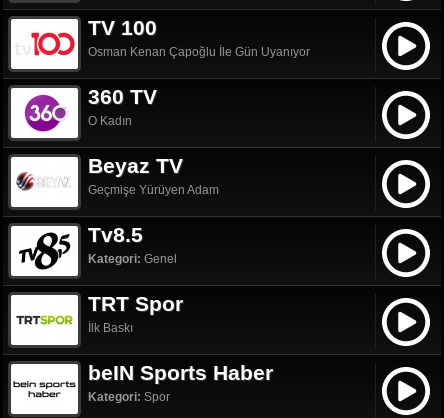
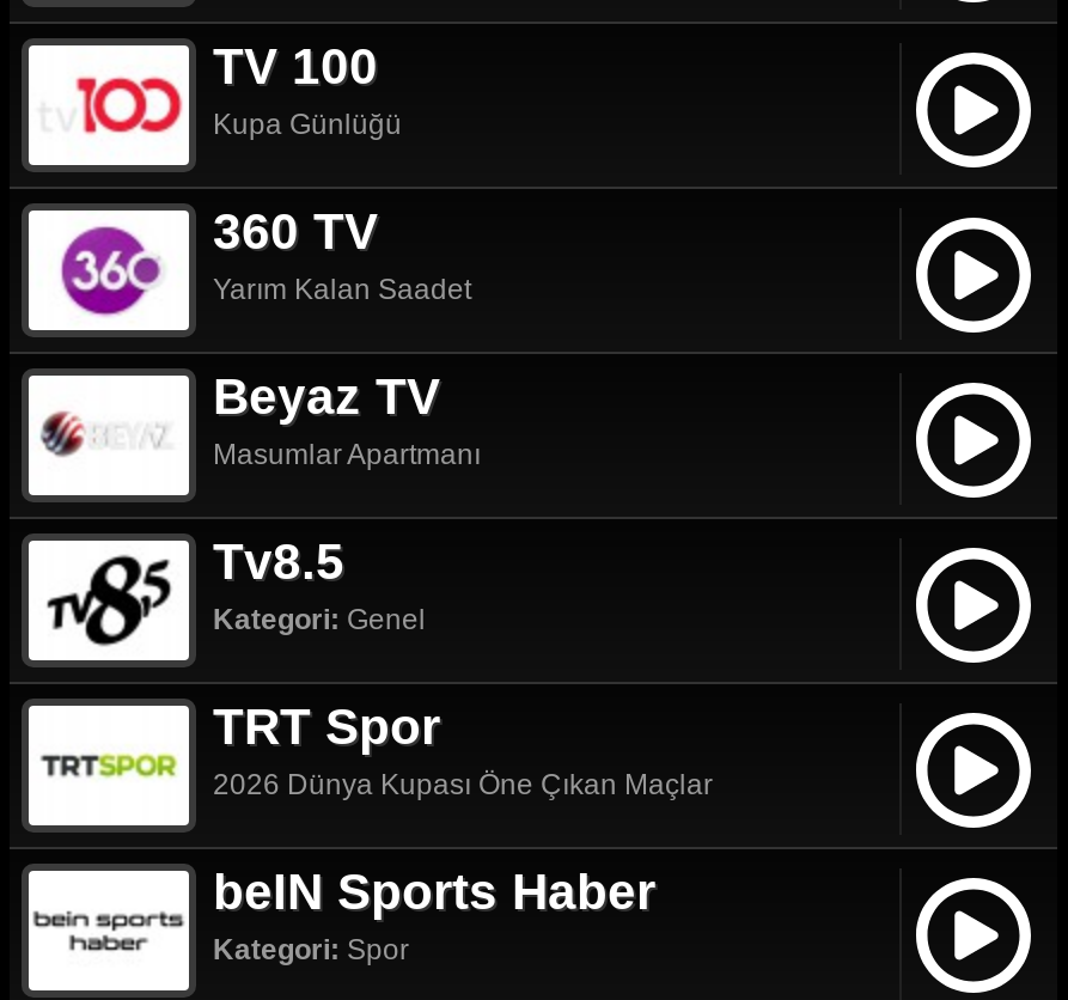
- Osman Kenan Çapoğlu İle Gün Uyanıyor
+ Kupa Günlüğü

- O Kadın
+ Yarım Kalan Saadet

- Geçmişe Yürüyen Adam
+ Masumlar Apartmanı

- İlk Baskı
+ 2026 Dünya Kupası Öne Çıkan Maçlar
